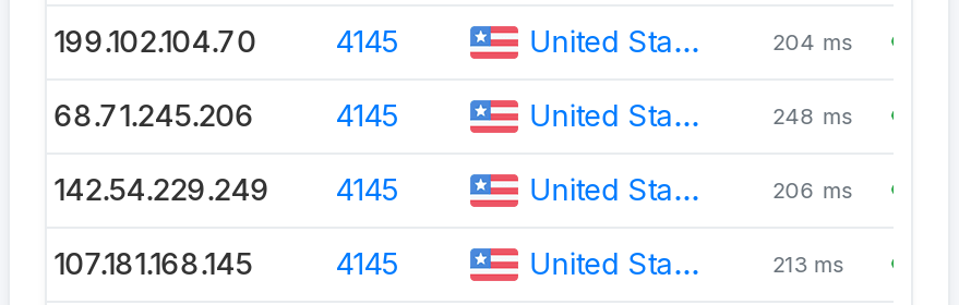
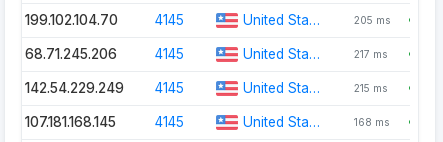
- 204 ms
+ 205 ms

- 248 ms
+ 217 ms

- 206 ms
+ 215 ms

- 213 ms
+ 168 ms
